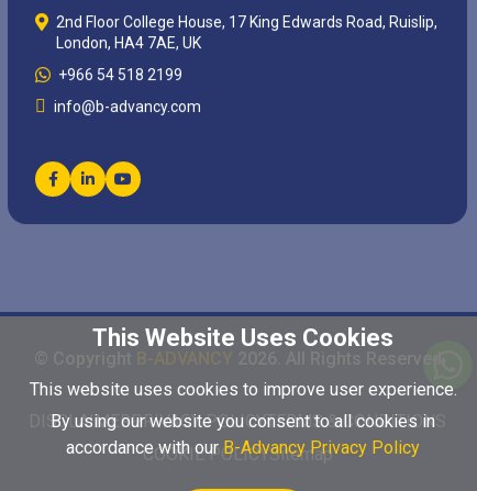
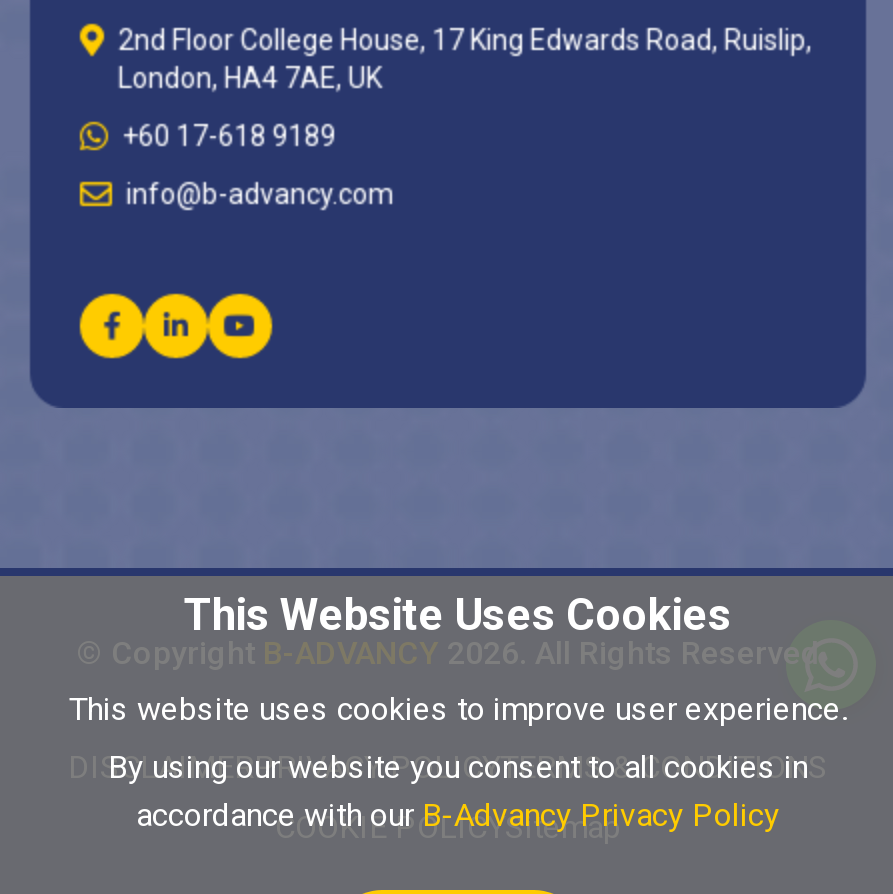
- +966 54 518 2199
+ +60 17-618 9189
